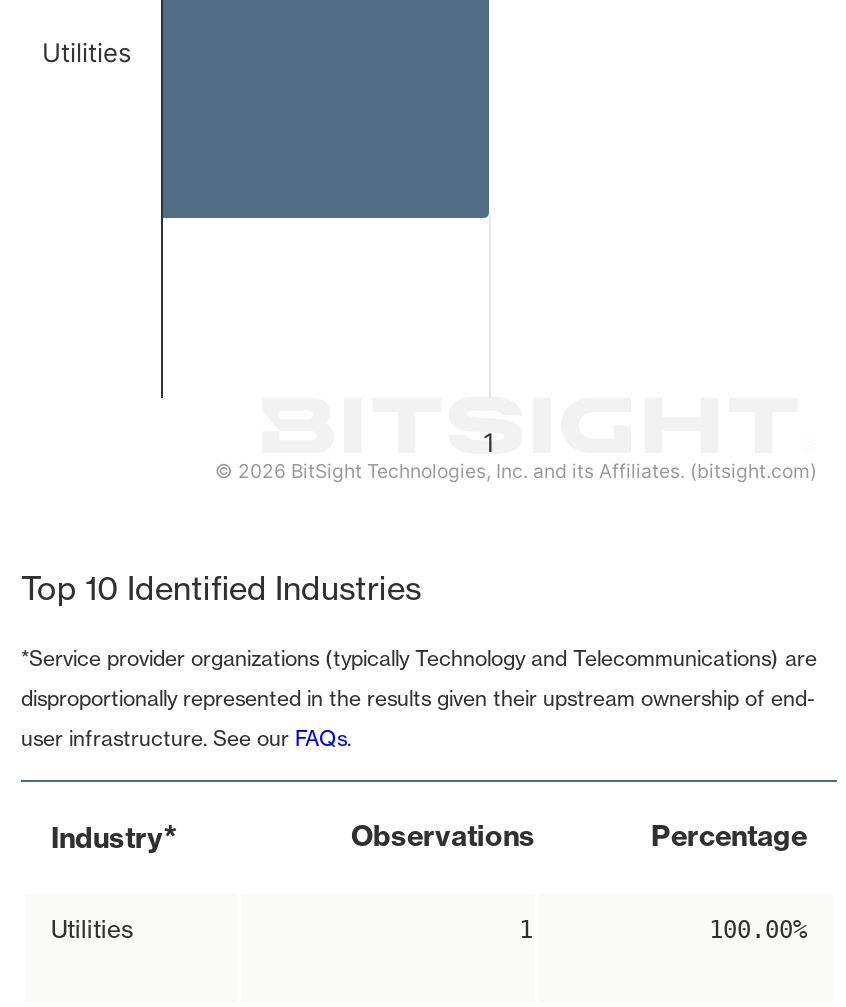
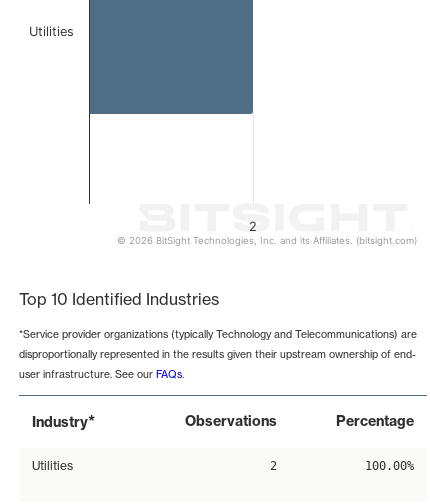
- 1
+ 2

- 1
+ 2
